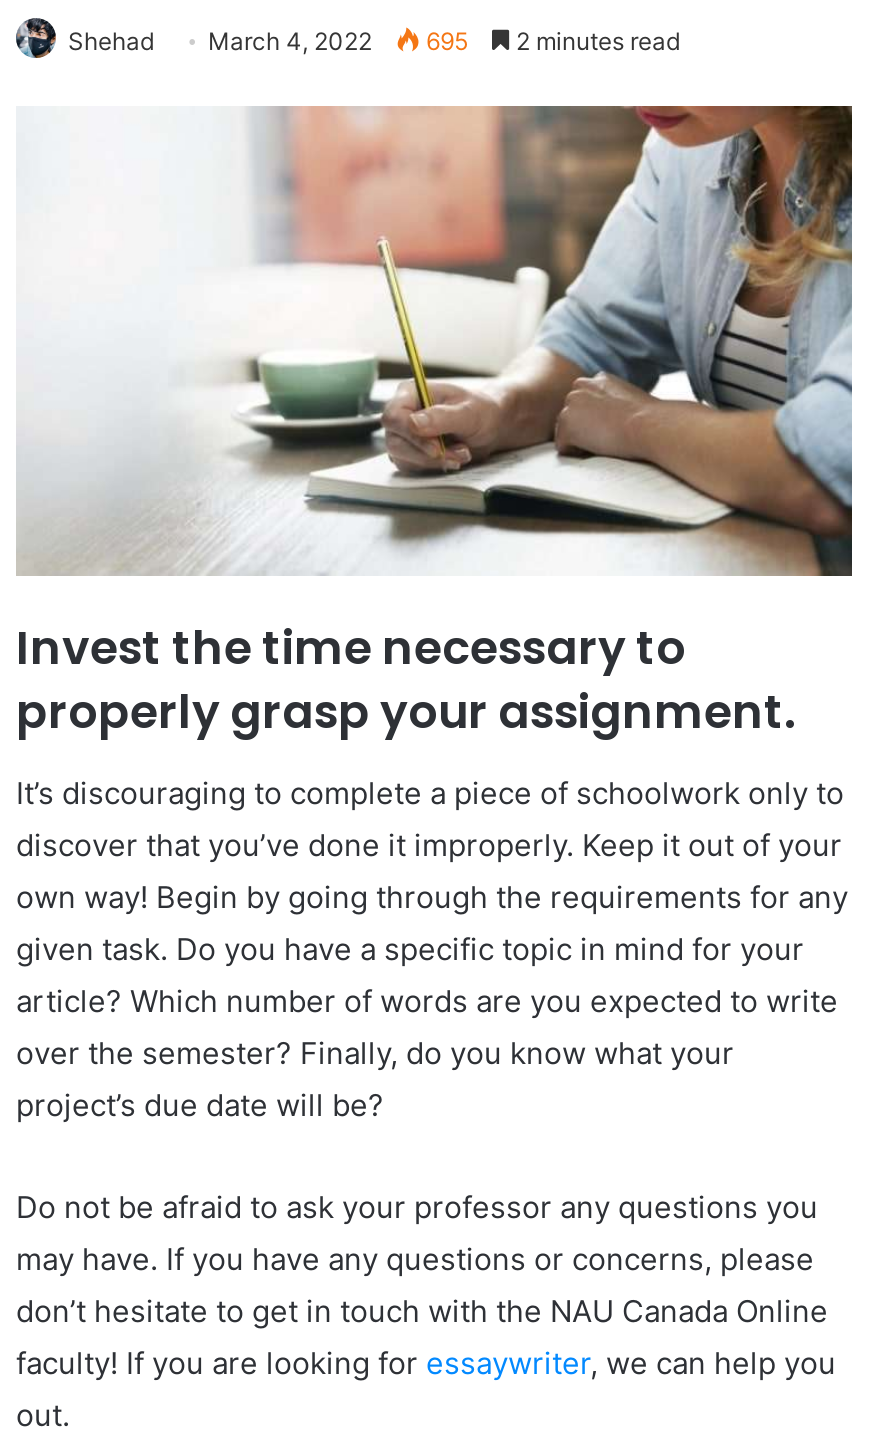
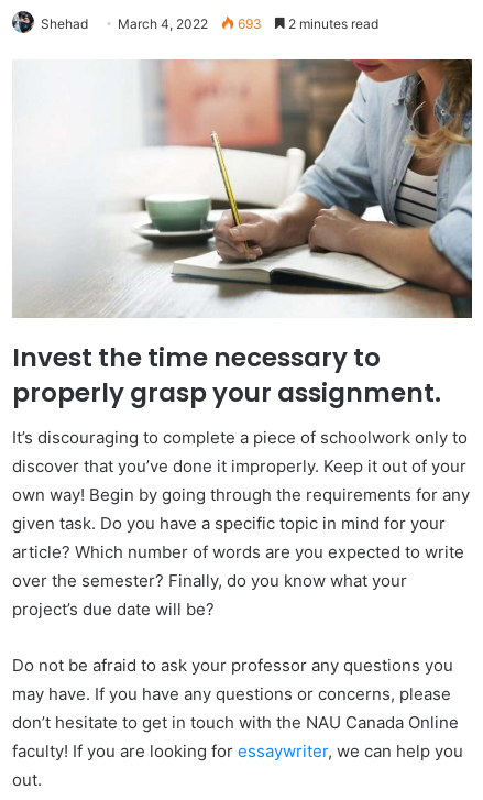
- Shehad March 4, 2022 695 2 minutes read
+ Shehad March 4, 2022 693 2 minutes read
